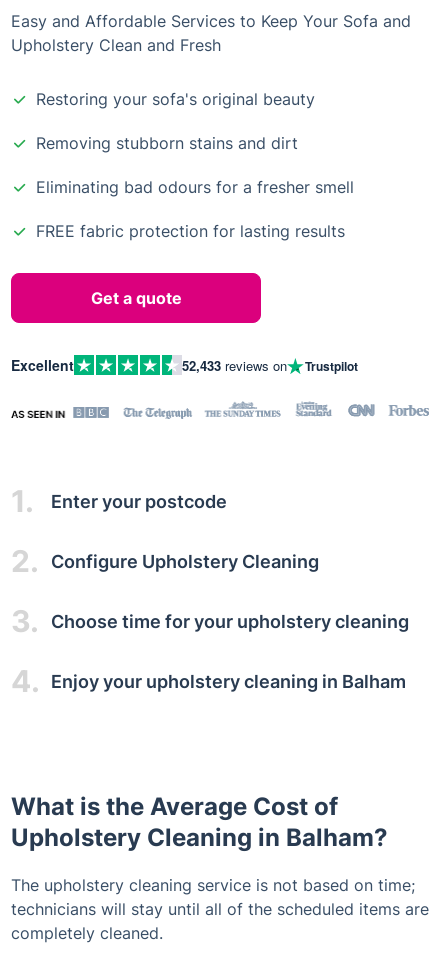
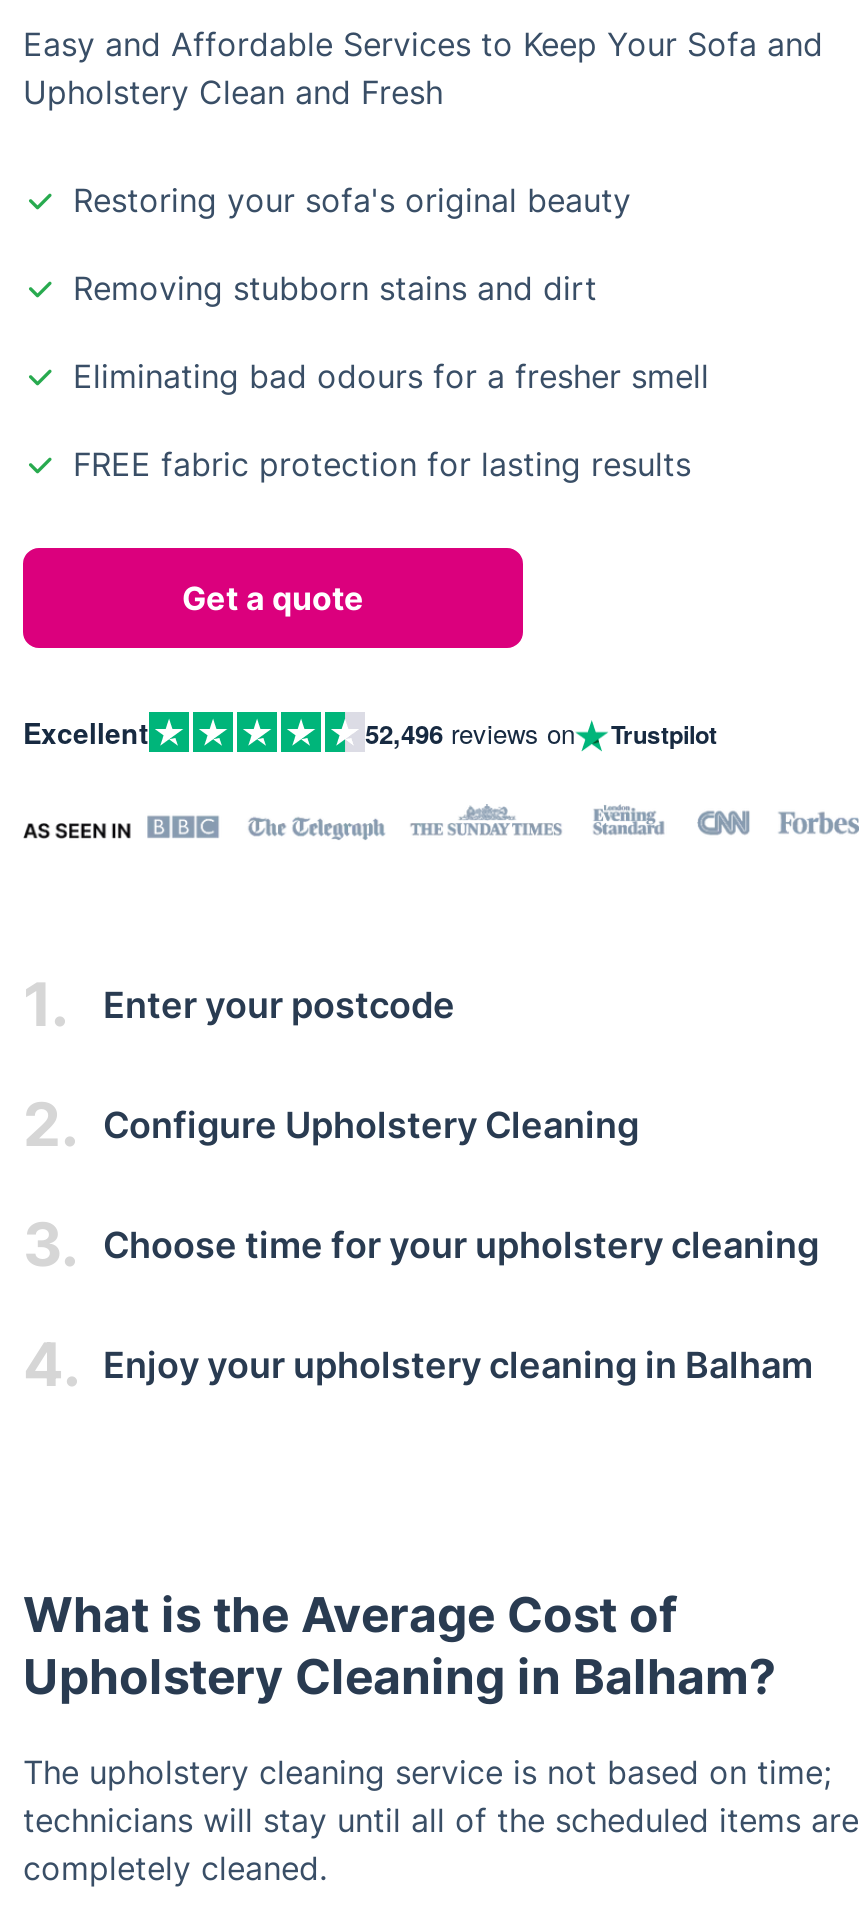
- 52,433 reviews on Trustpilot
+ 52,496 reviews on Trustpilot
